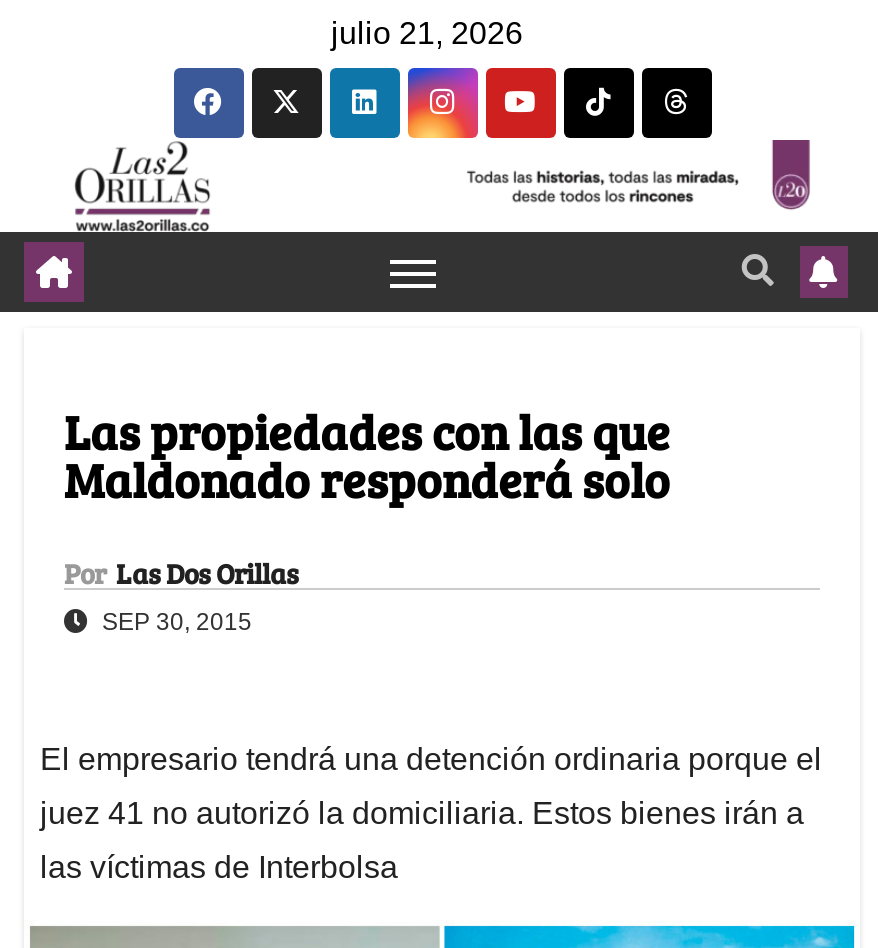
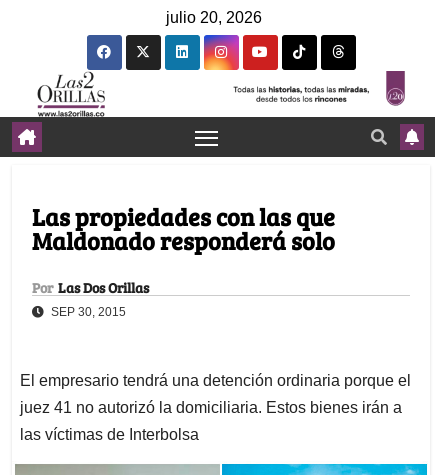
- julio 21, 2026
+ julio 20, 2026
